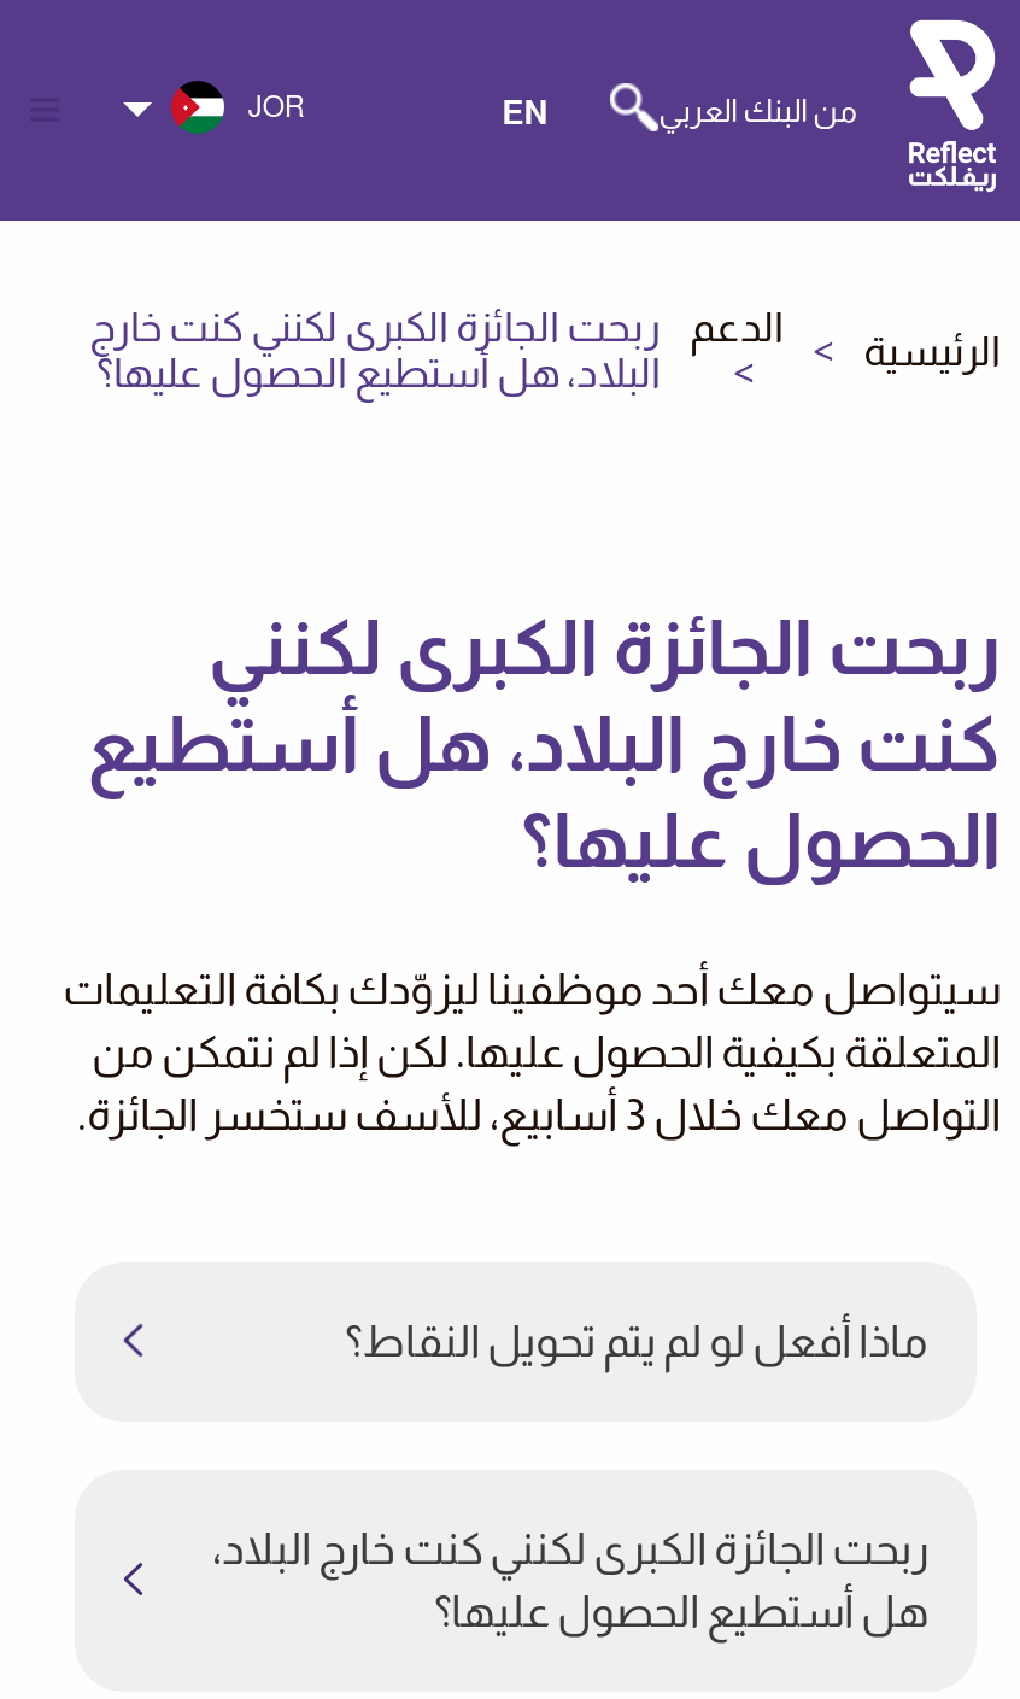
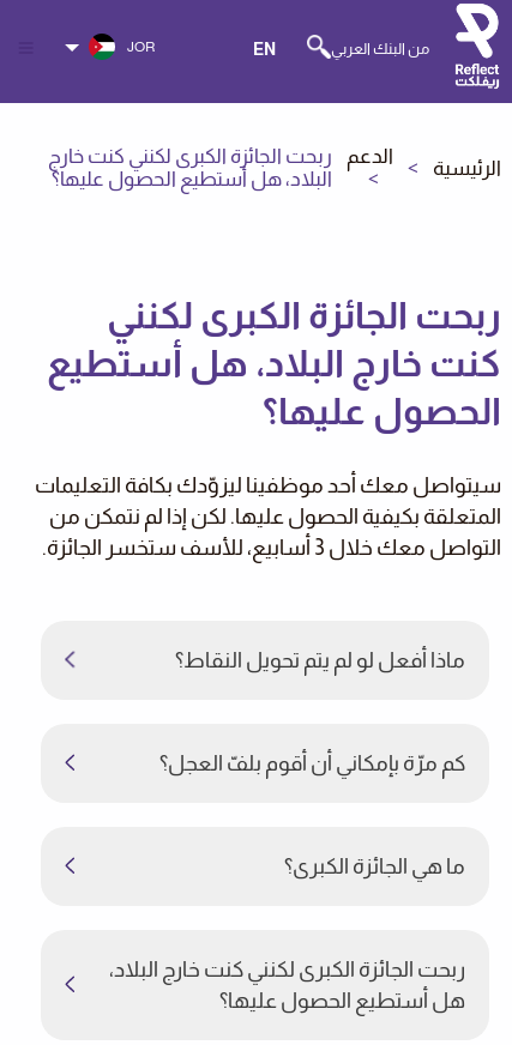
+ كم مرّة بإمكاني أن أقوم بلفّ العجل؟

+ ما هي الجائزة الكبرى؟
